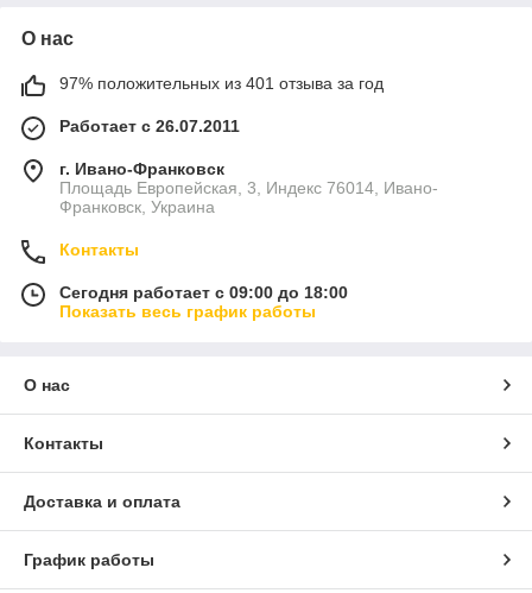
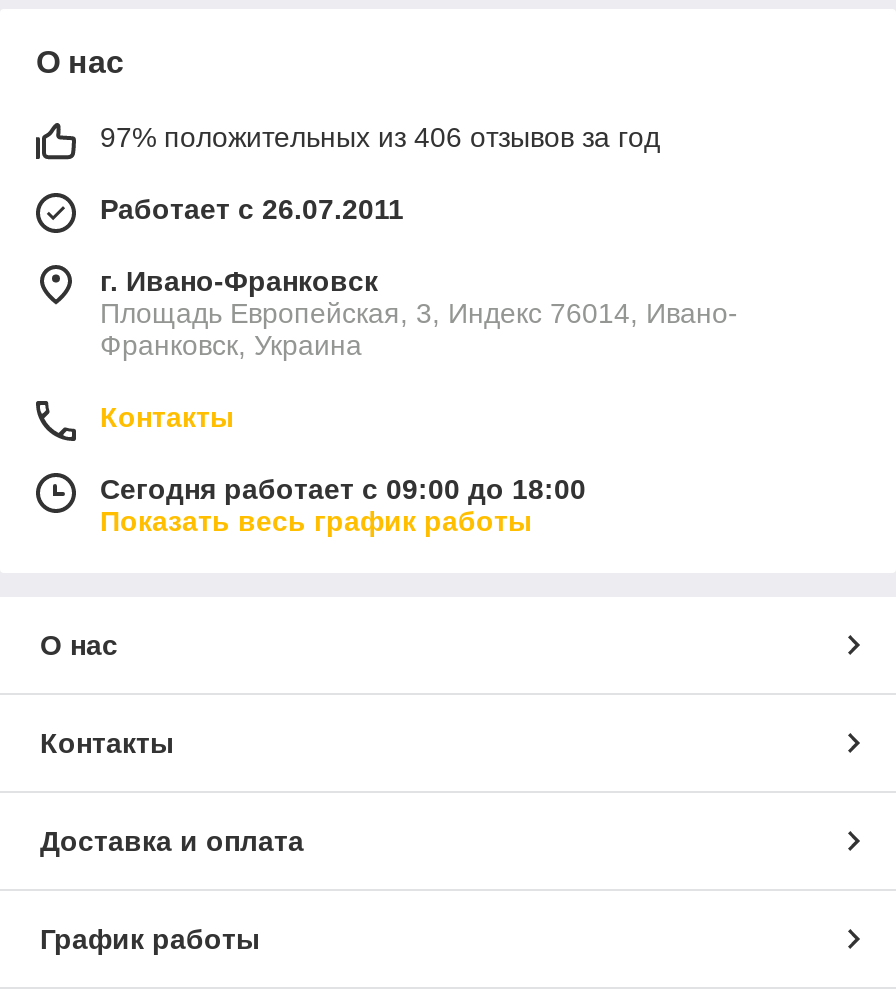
- 97% положительных из 401 отзыва за год
+ 97% положительных из 406 отзывов за год
